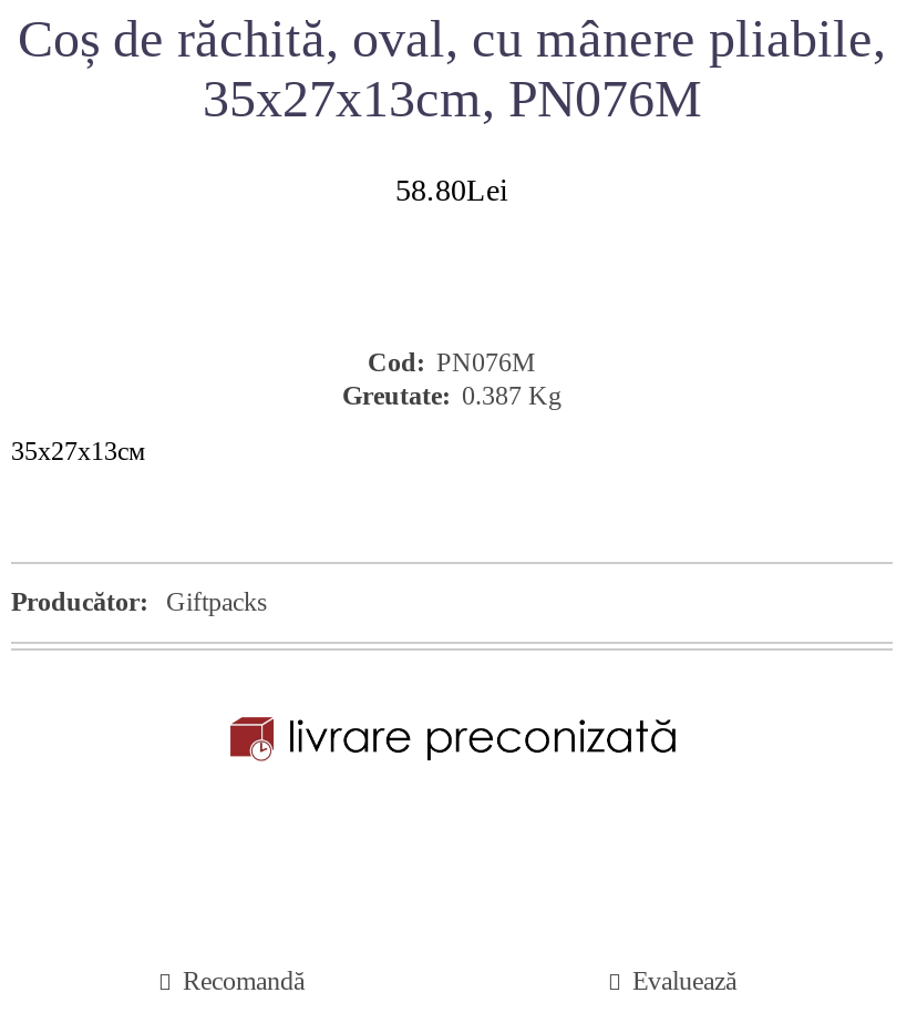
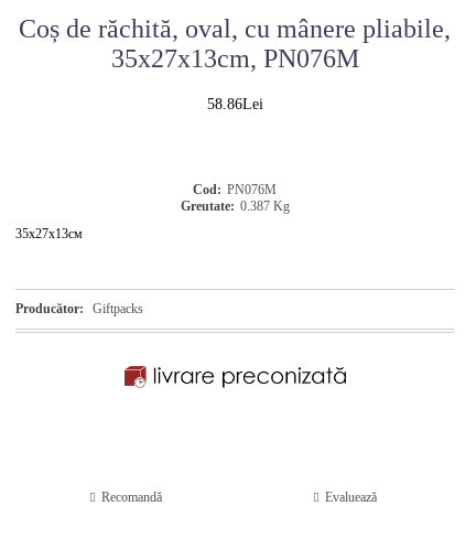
- 58.80Lei
+ 58.86Lei
